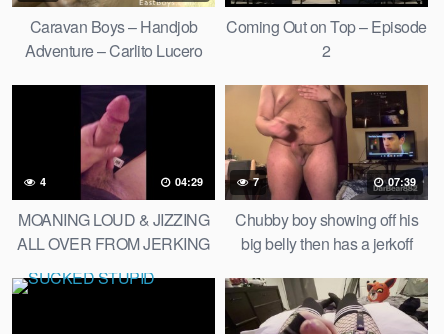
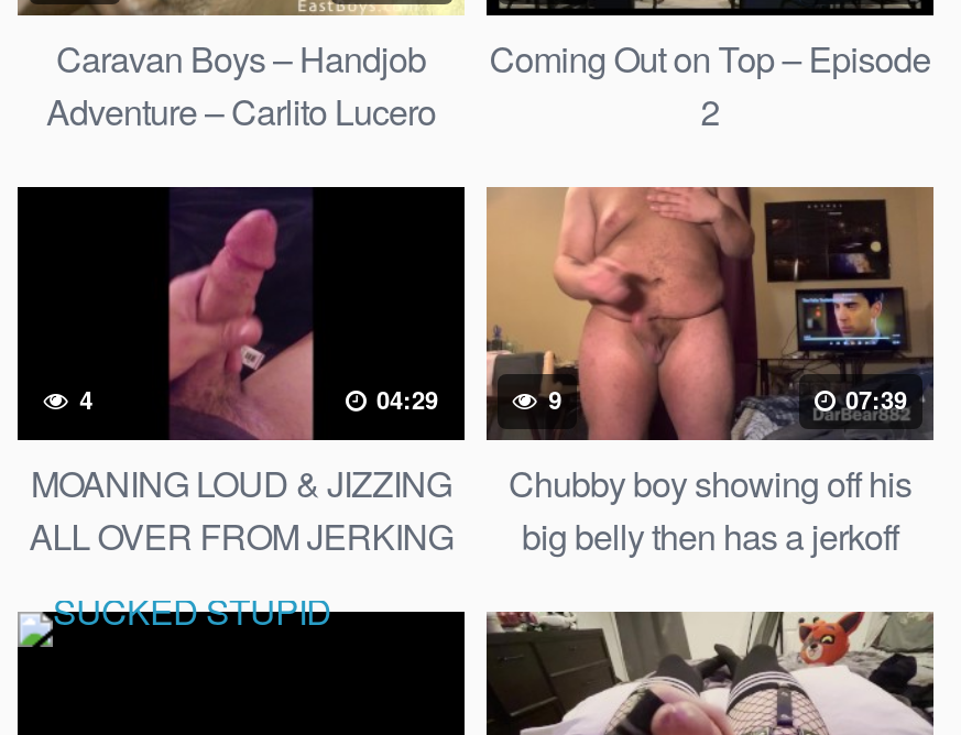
- 7
+ 9
